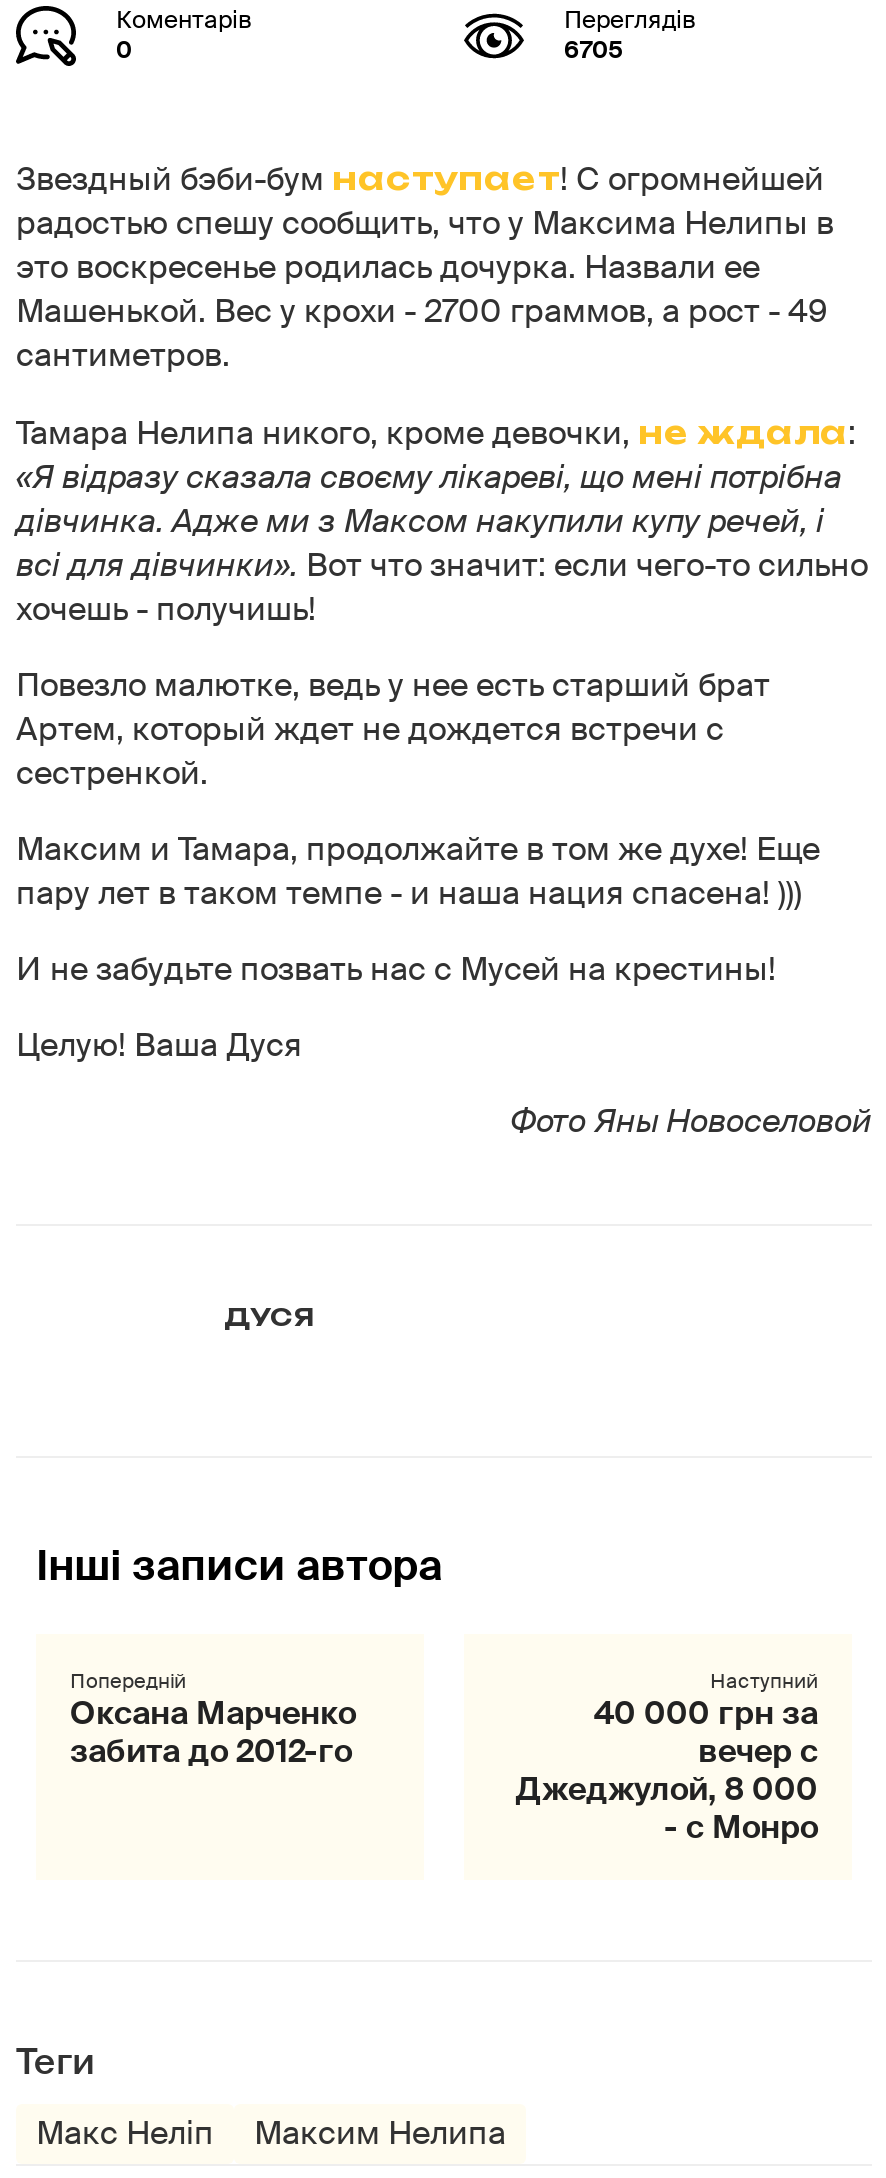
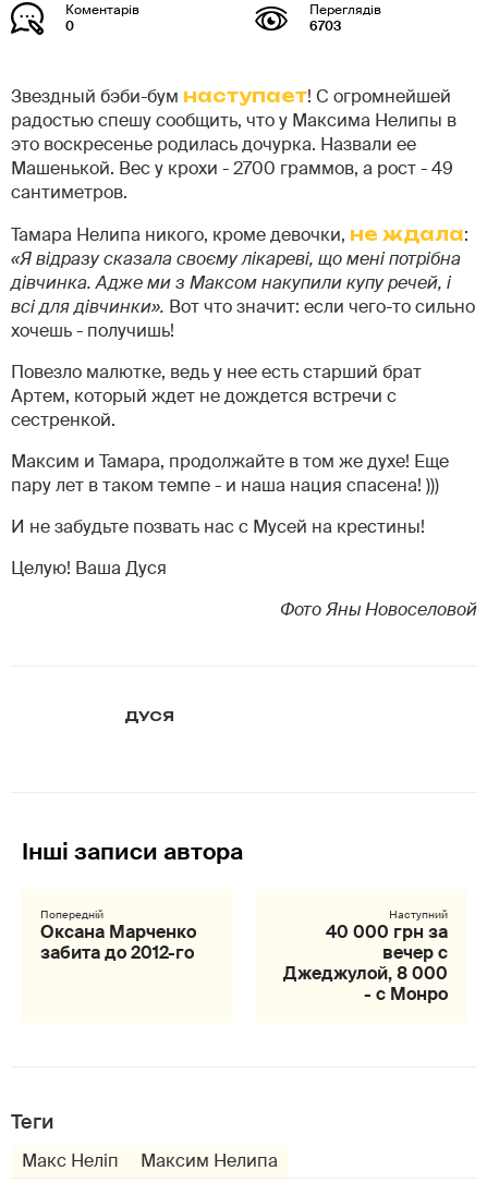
- 6705
+ 6703
